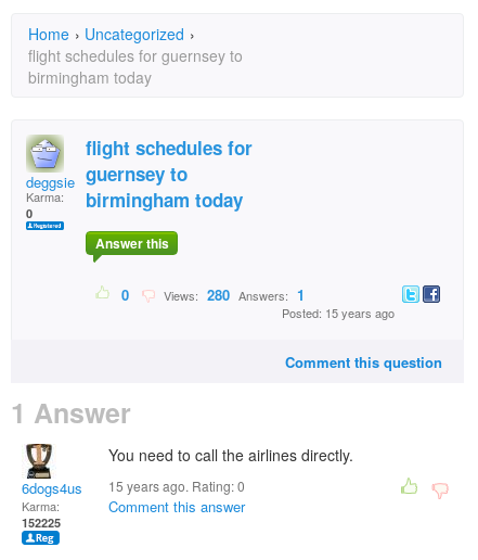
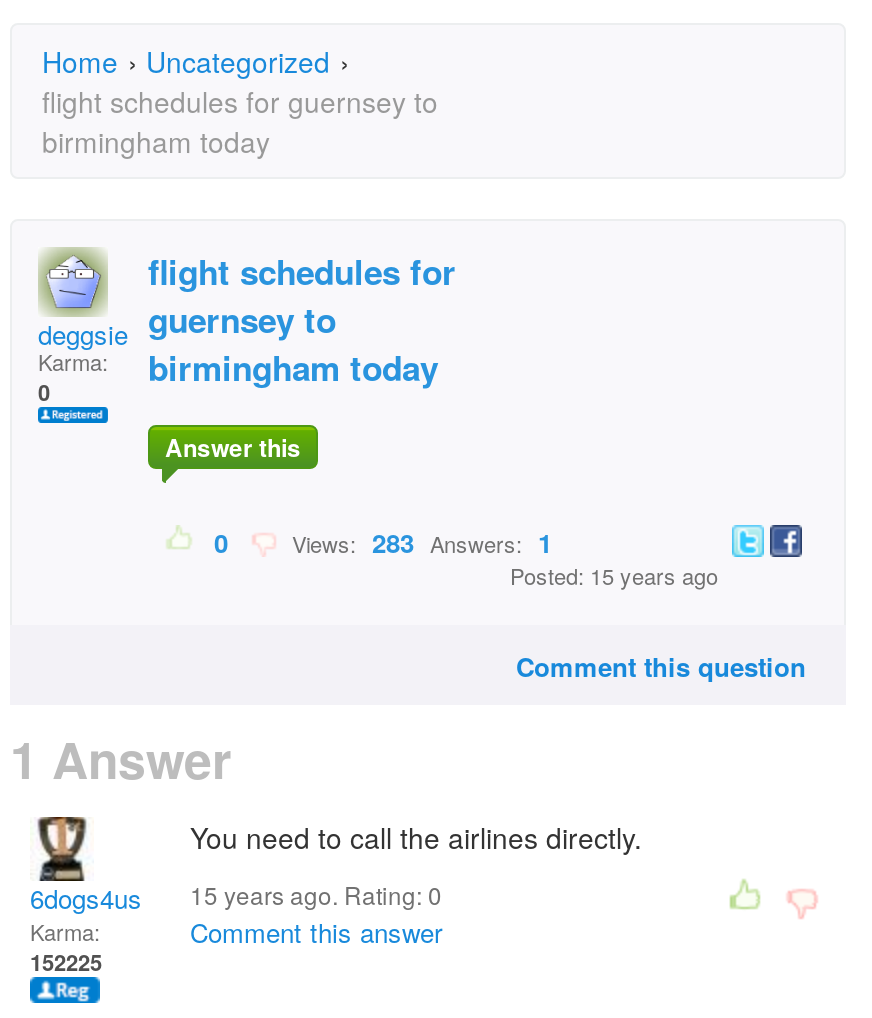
- Views: 280 Answers: 1
+ Views: 283 Answers: 1
